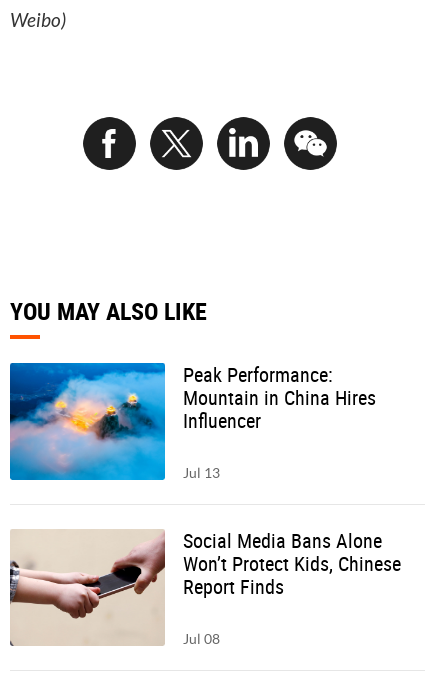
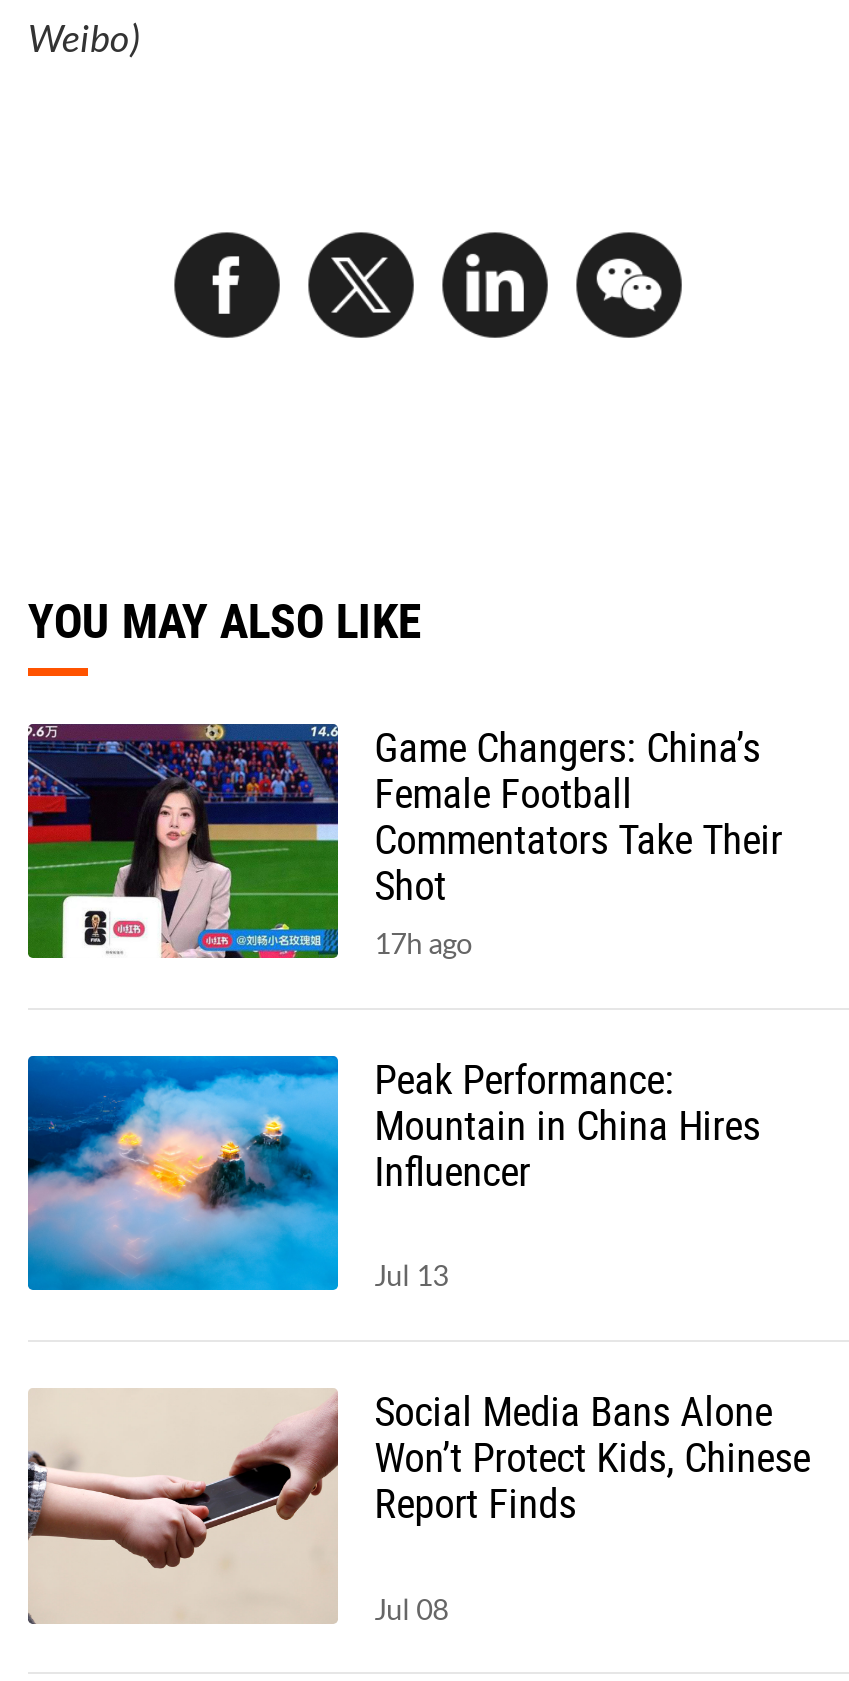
+ [image]
+ Game Changers: China’s
+ Female Football
+ Commentators Take Their
+ Shot
+ 17h ago
